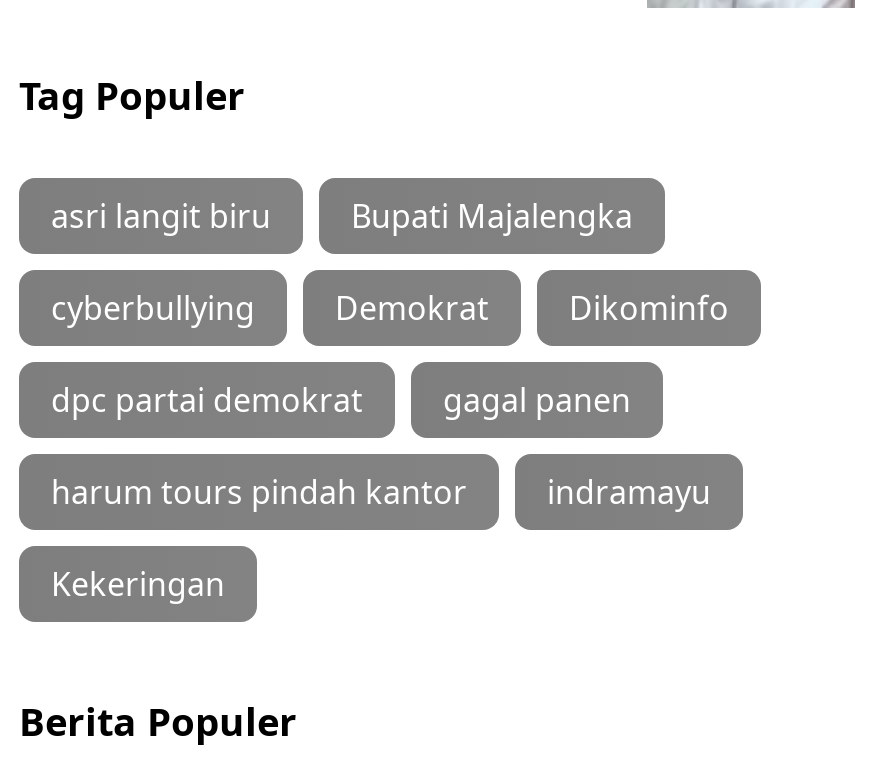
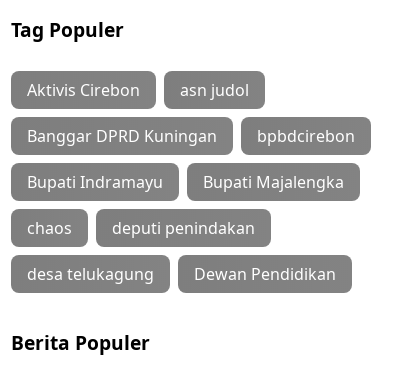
- asri langit biru
+ Aktivis Cirebon
+ asn judol
+ Banggar DPRD Kuningan
+ bpbdcirebon
+ Bupati Indramayu

moved down: Bupati Majalengka

- cyberbullying
- Demokrat
- Dikominfo
- dpc partai demokrat
- gagal panen
- harum tours pindah kantor
- indramayu
- Kekeringan
+ chaos
+ deputi penindakan
+ desa telukagung
+ Dewan Pendidikan
